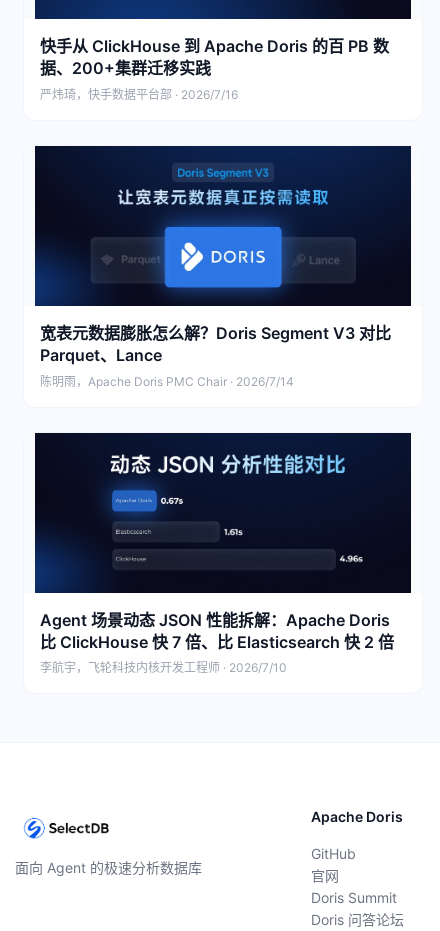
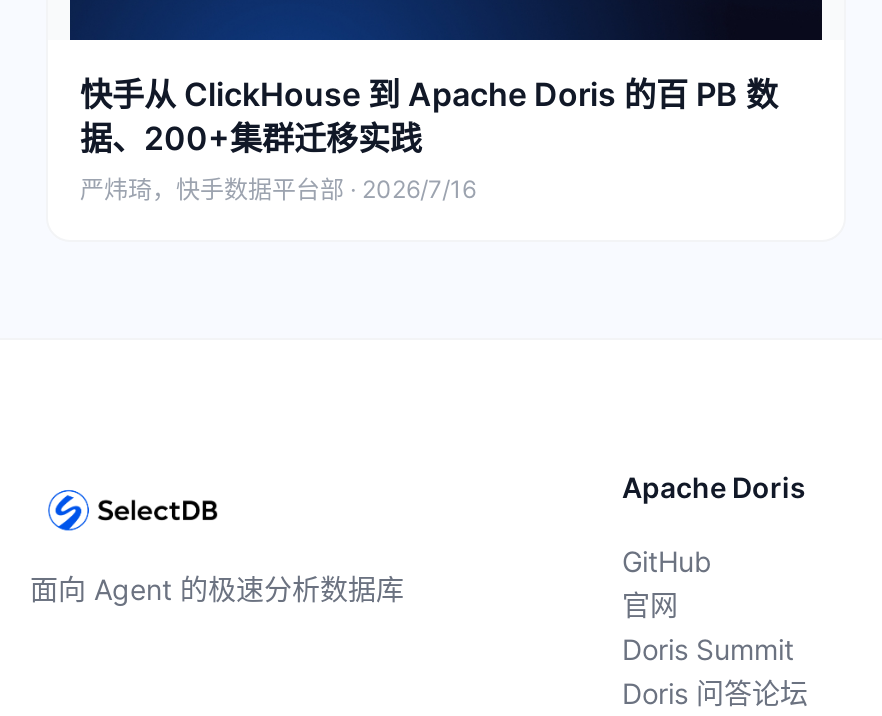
- [image]
- 宽表元数据膨胀怎么解？Doris Segment V3 对比
- Parquet、Lance
- 陈明雨，Apache Doris PMC Chair · 2026/7/14

- [image]
- Agent 场景动态 JSON 性能拆解：Apache Doris
- 比 ClickHouse 快 7 倍、比 Elasticsearch 快 2 倍
- 李航宇，飞轮科技内核开发工程师 · 2026/7/10
